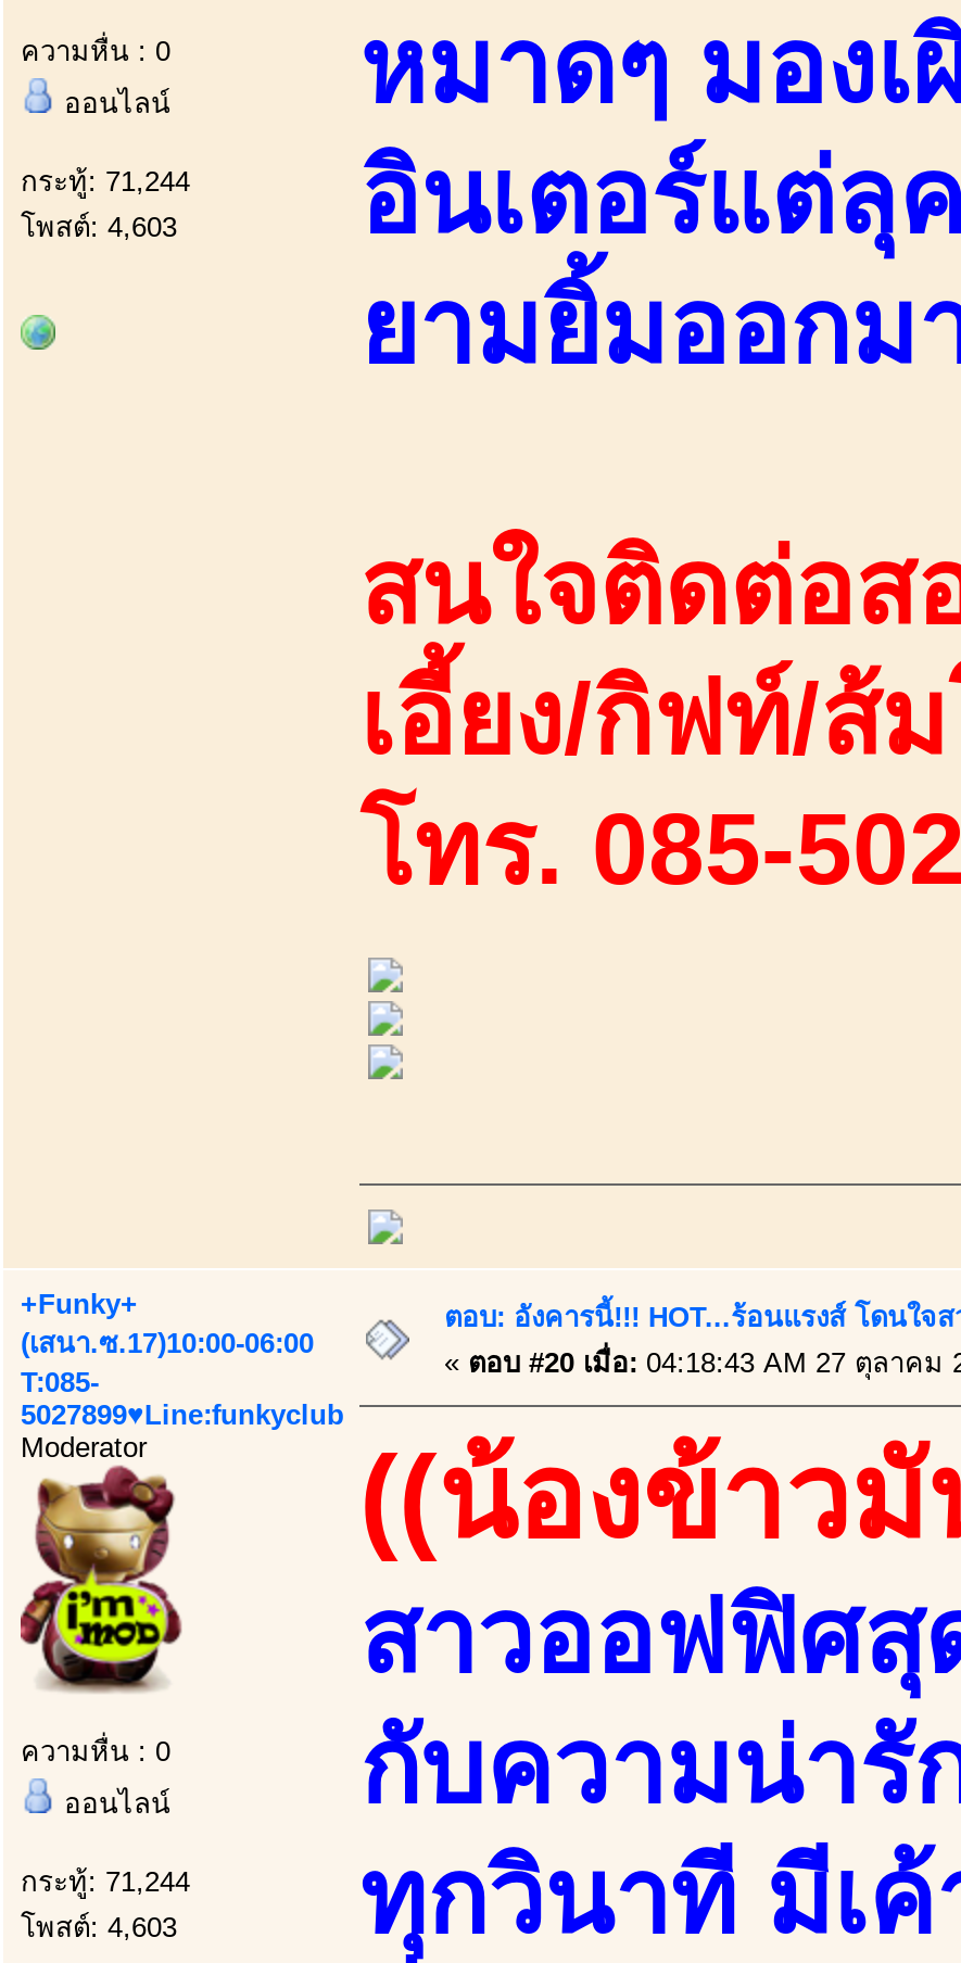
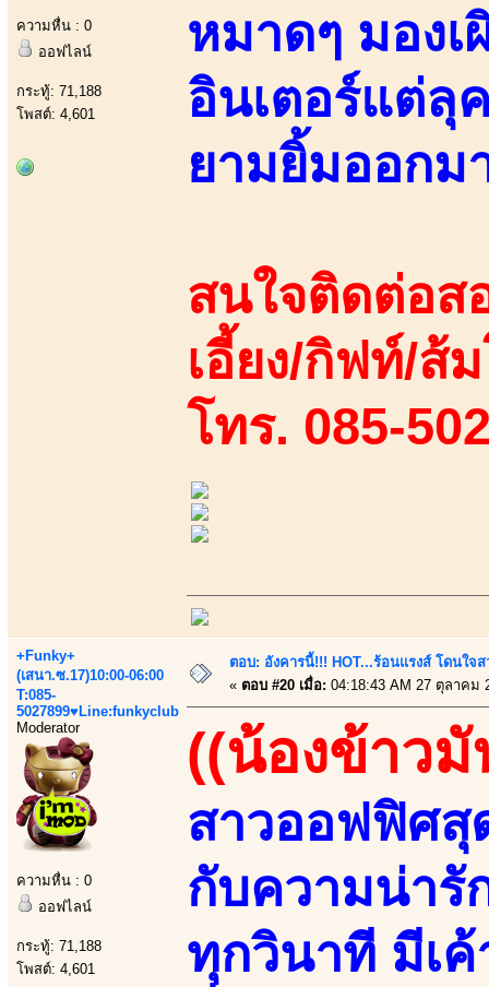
- ออนไลน์
+ ออฟไลน์

- กระทู้: 71,244
+ กระทู้: 71,188

- โพสต์: 4,603
+ โพสต์: 4,601

- ออนไลน์
+ ออฟไลน์

- กระทู้: 71,244
+ กระทู้: 71,188

- โพสต์: 4,603
+ โพสต์: 4,601
